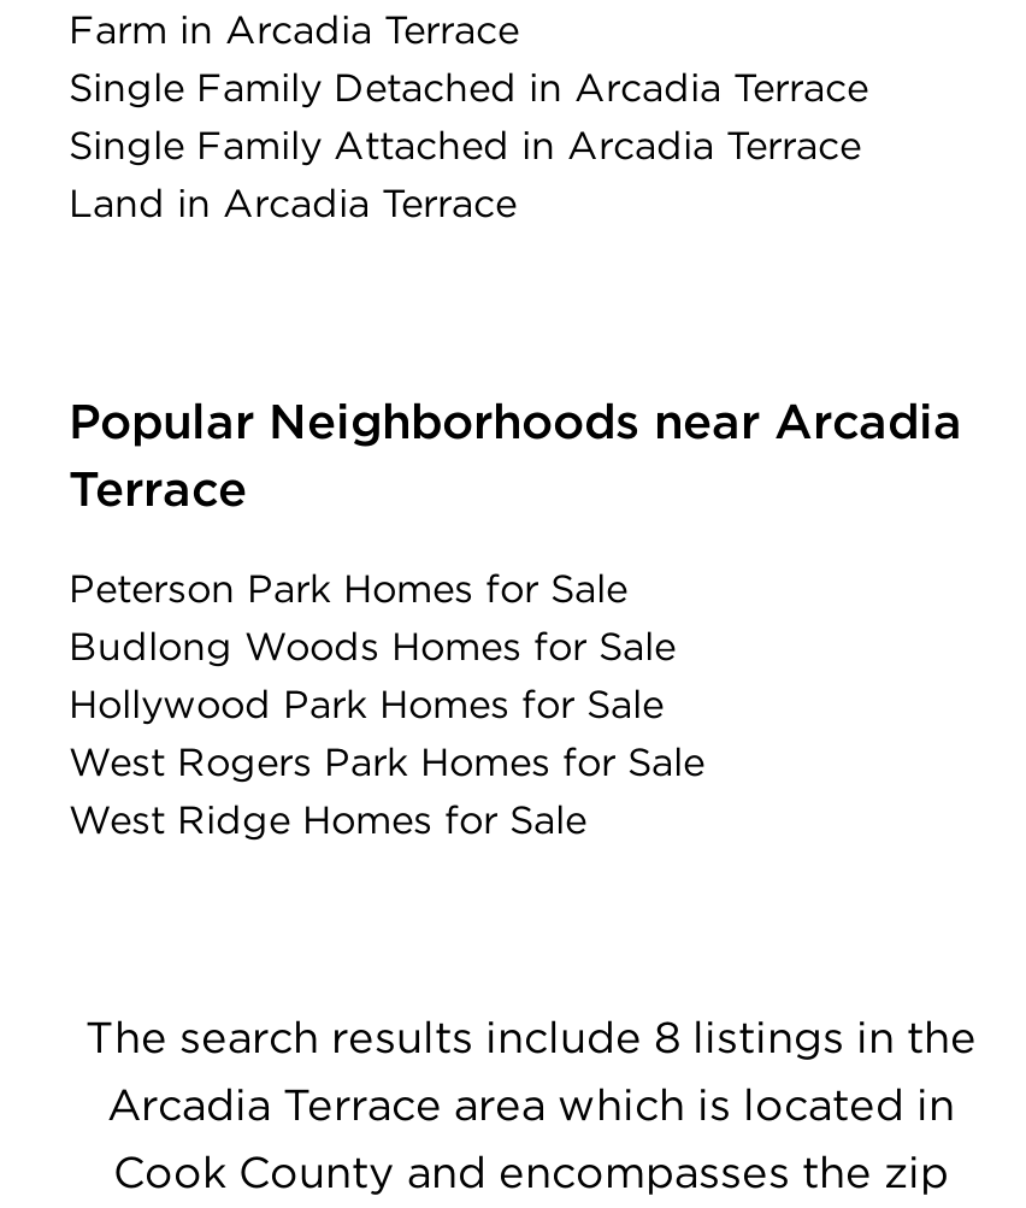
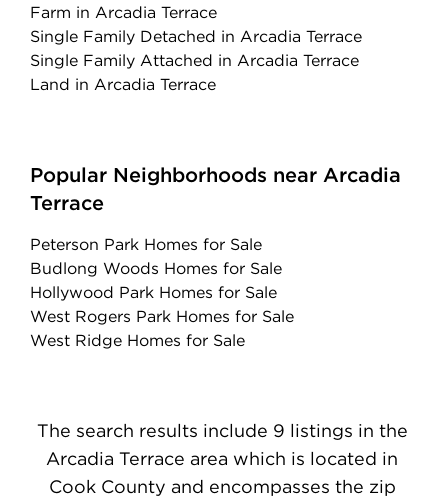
- The search results include 8 listings in the
+ The search results include 9 listings in the
